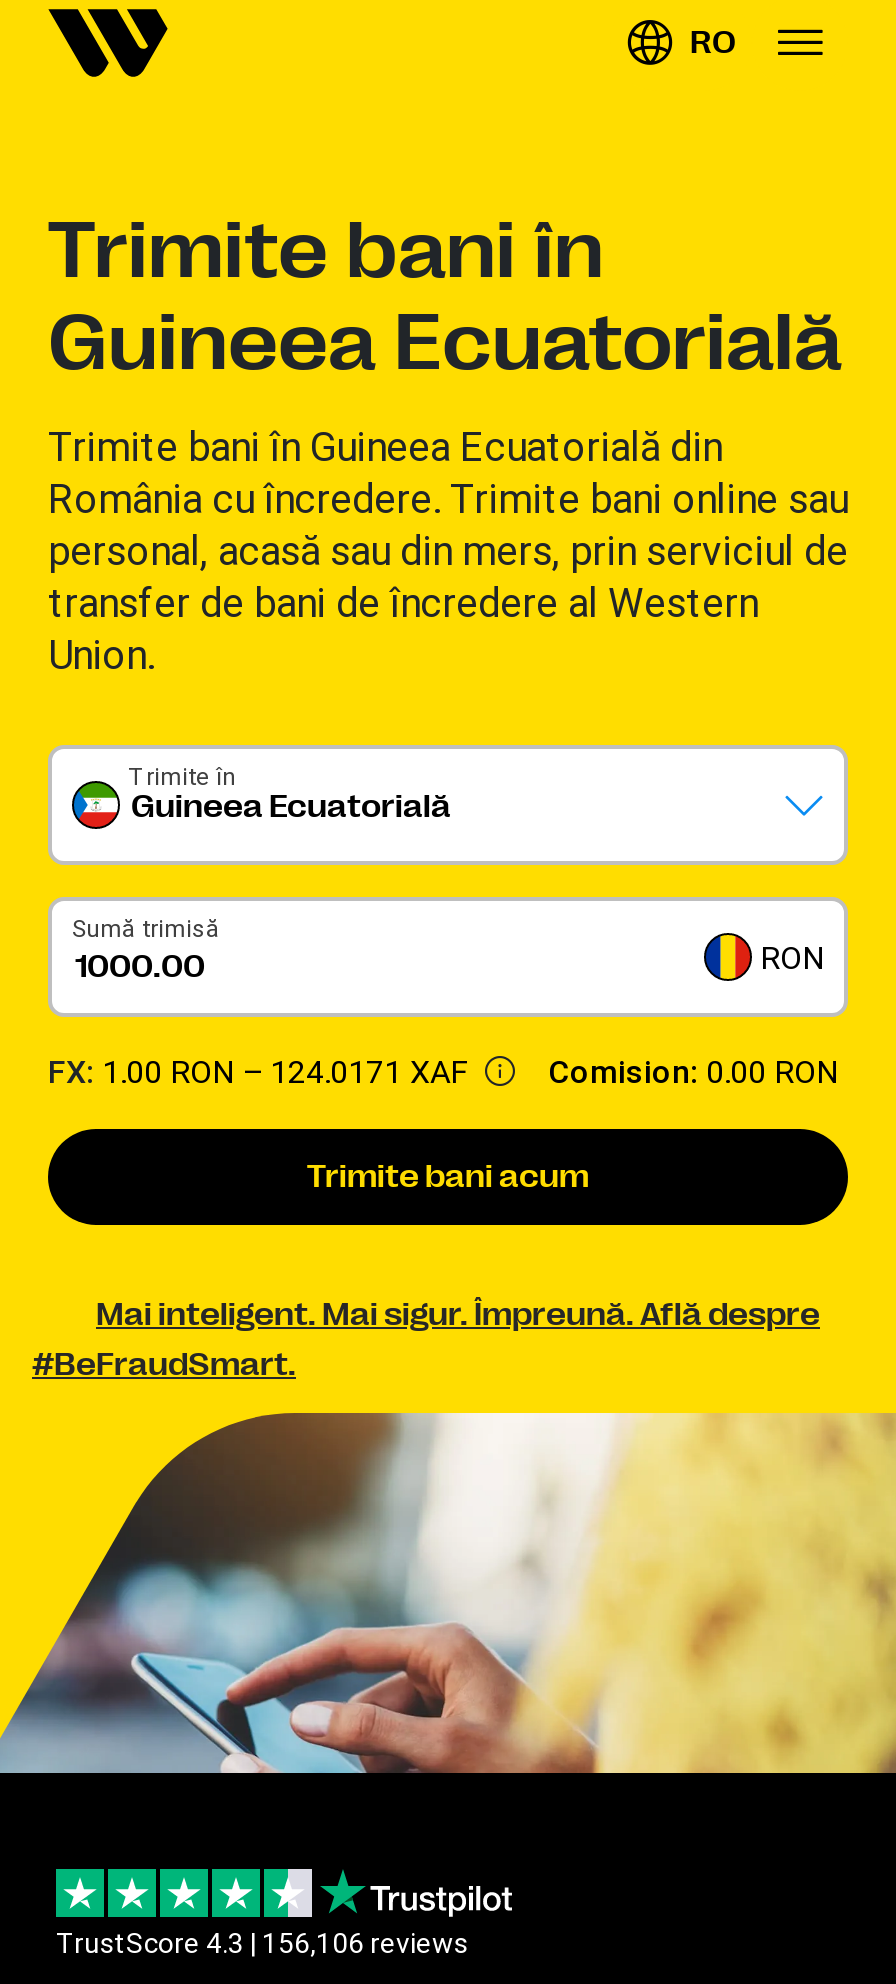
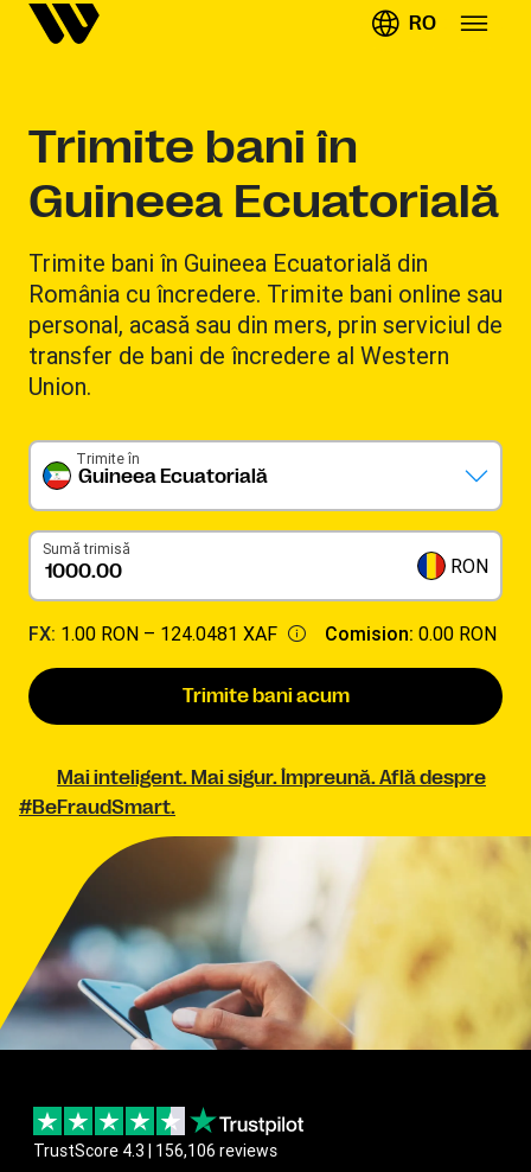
- FX: 1.00 RON – 124.0171 XAF Comision: 0.00 RON
+ FX: 1.00 RON – 124.0481 XAF Comision: 0.00 RON
